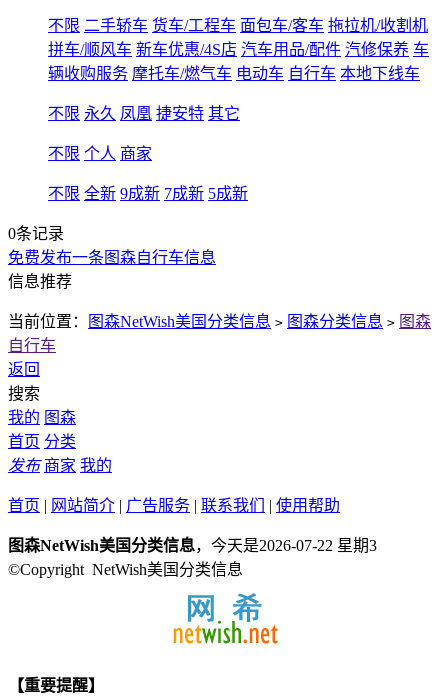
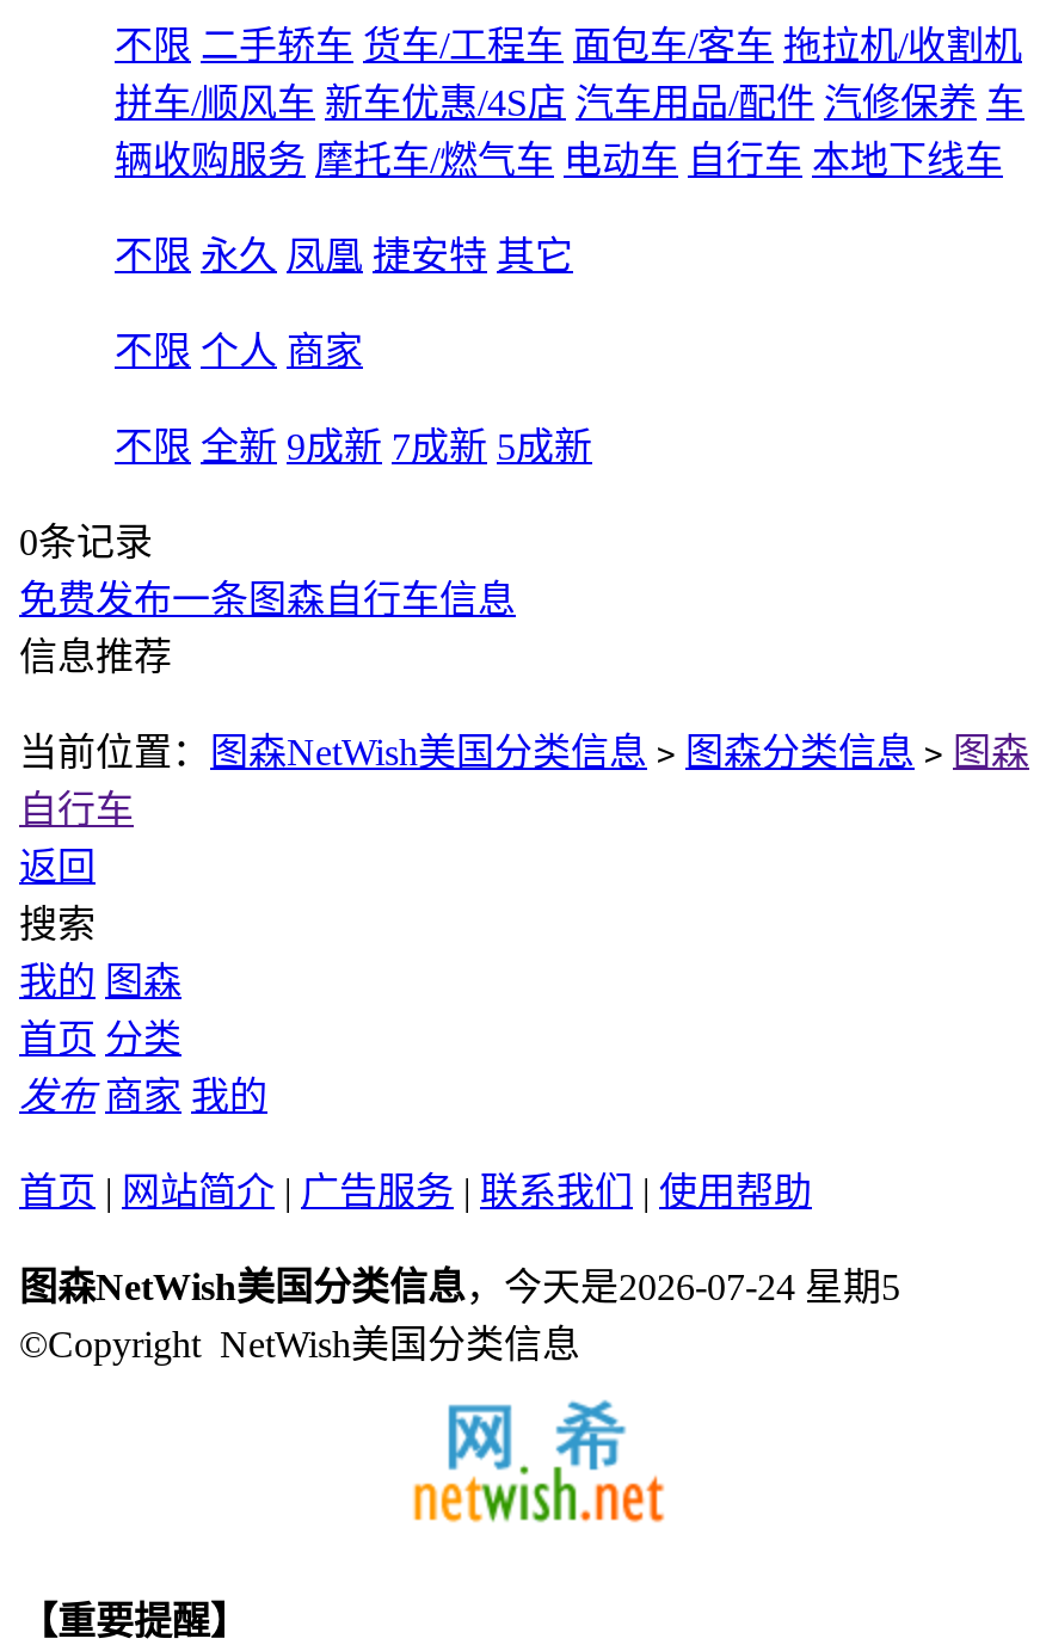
- 图森NetWish美国分类信息，今天是2026-07-22 星期3
+ 图森NetWish美国分类信息，今天是2026-07-24 星期5
